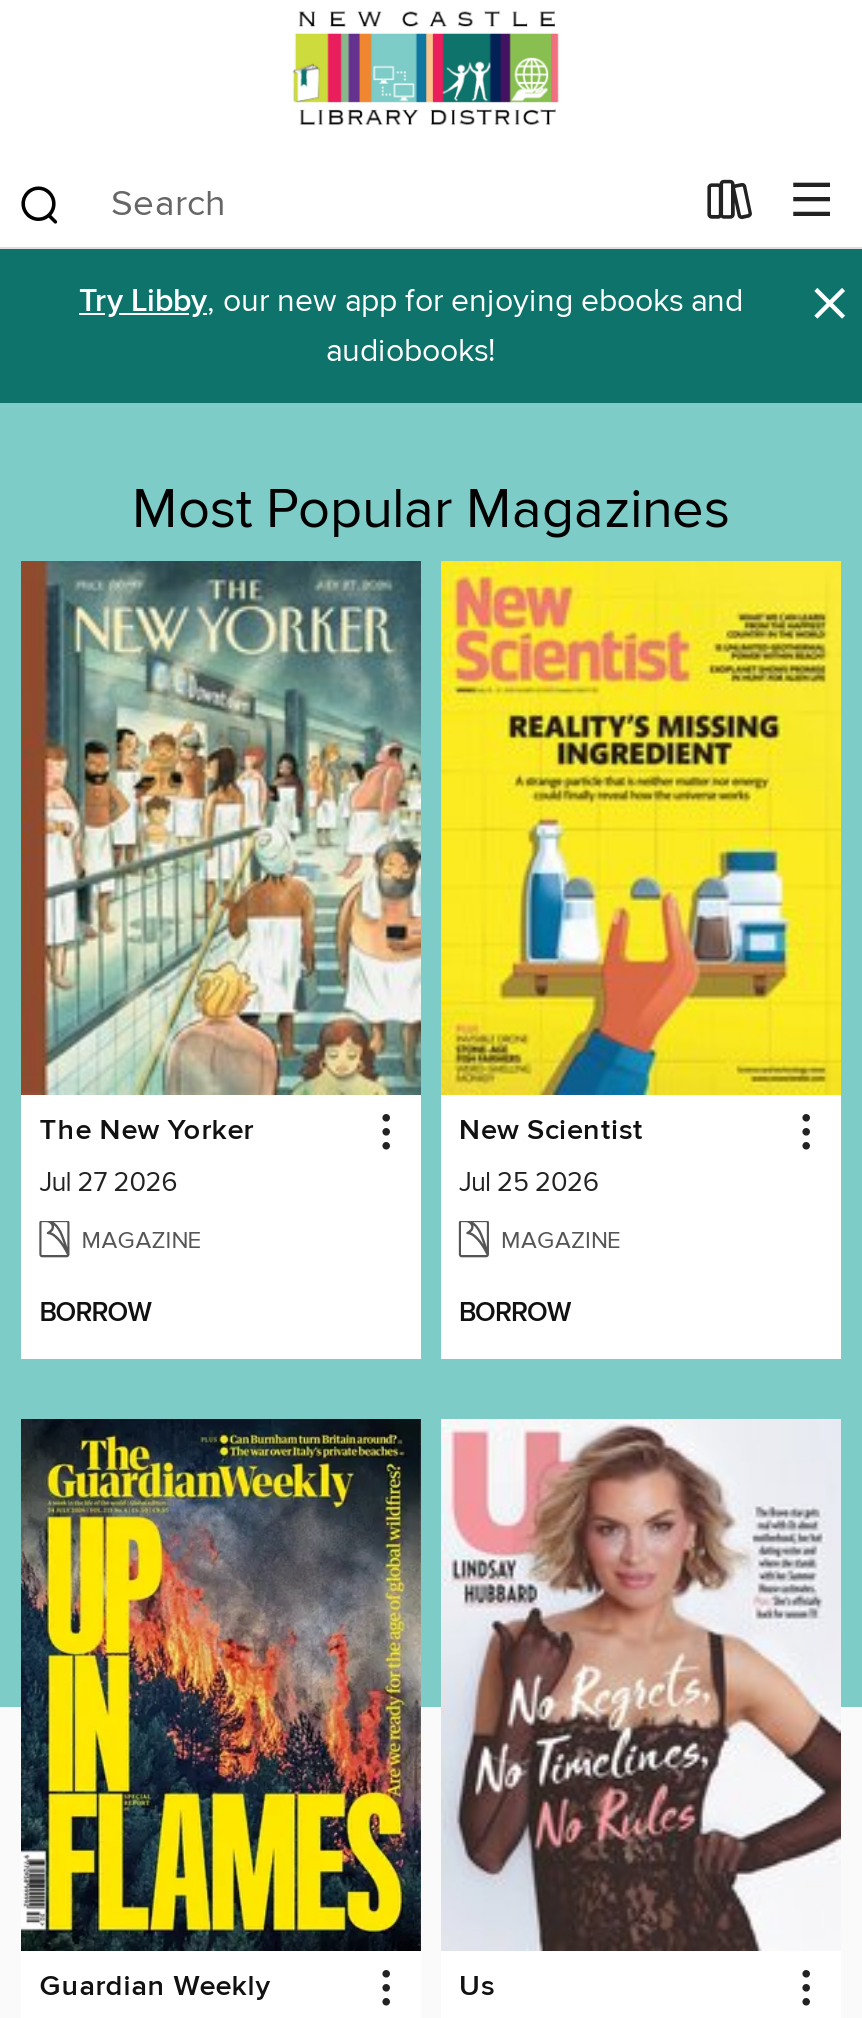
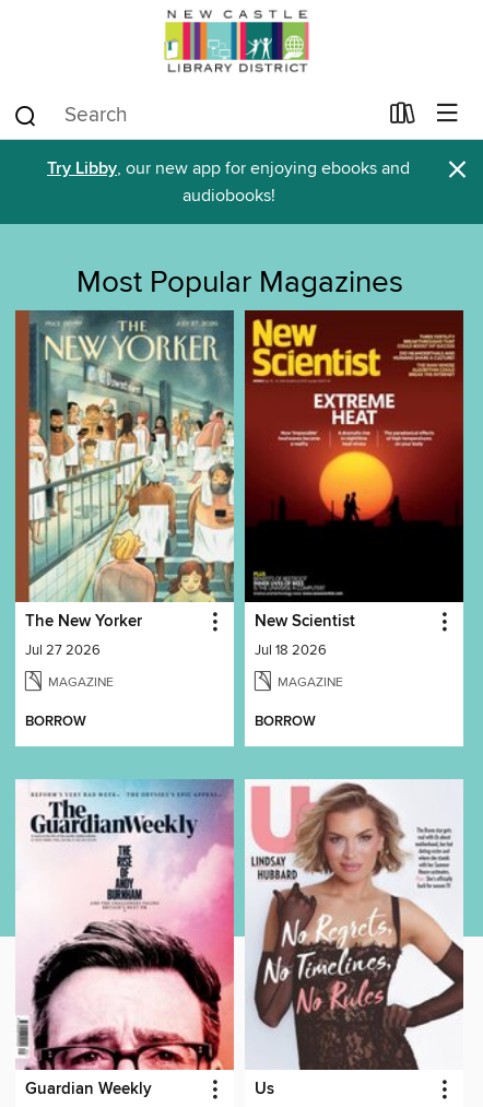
- [image]
- Jul 25 2026
+ [image]
+ Jul 18 2026

- [image]
+ [image]
